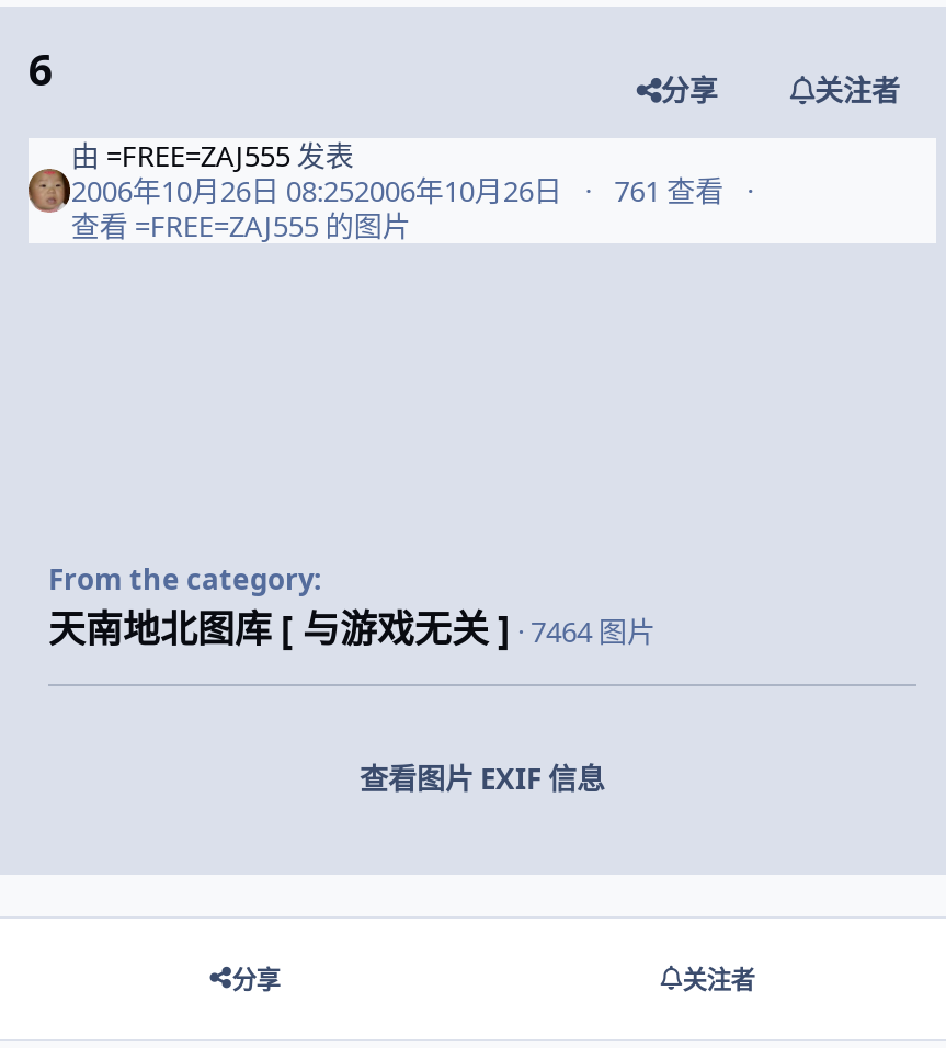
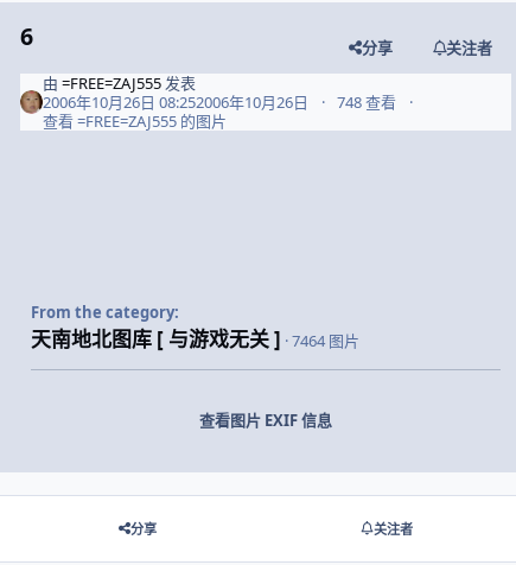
- 2006年10月26日 08:252006年10月26日 761 查看
+ 2006年10月26日 08:252006年10月26日 748 查看
